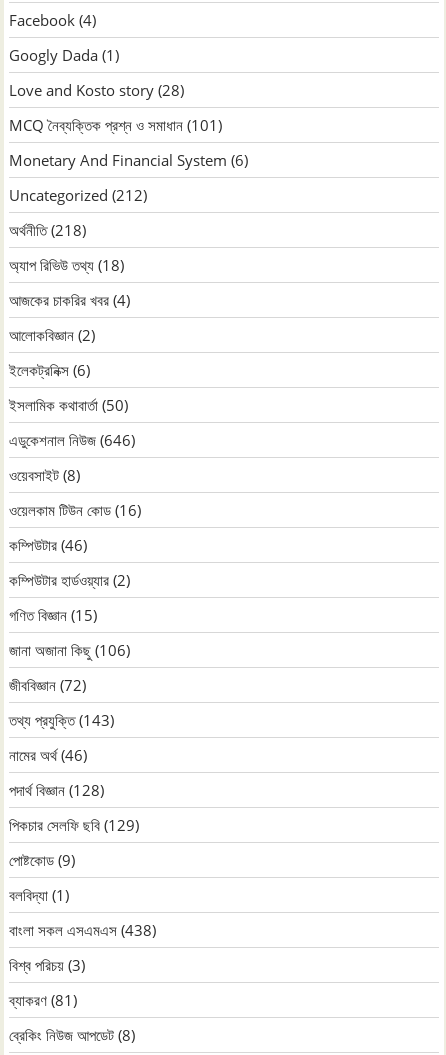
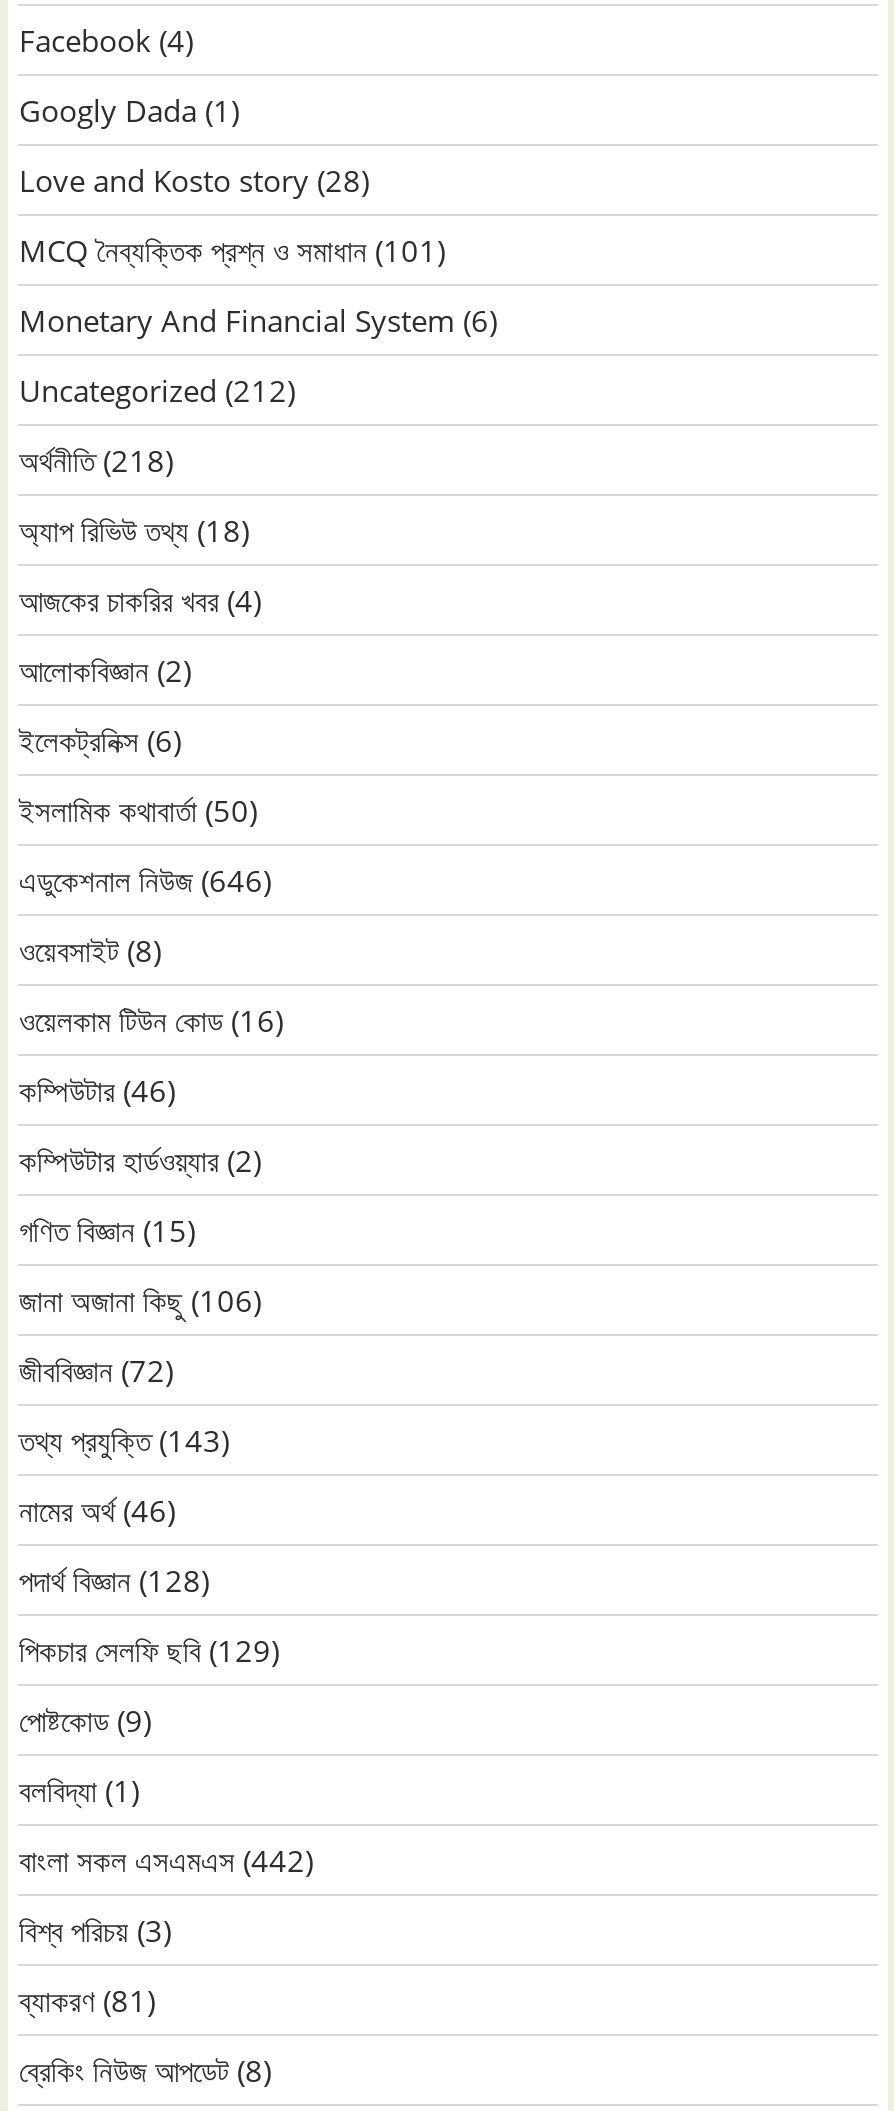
- বাংলা সকল এসএমএস (438)
+ বাংলা সকল এসএমএস (442)
